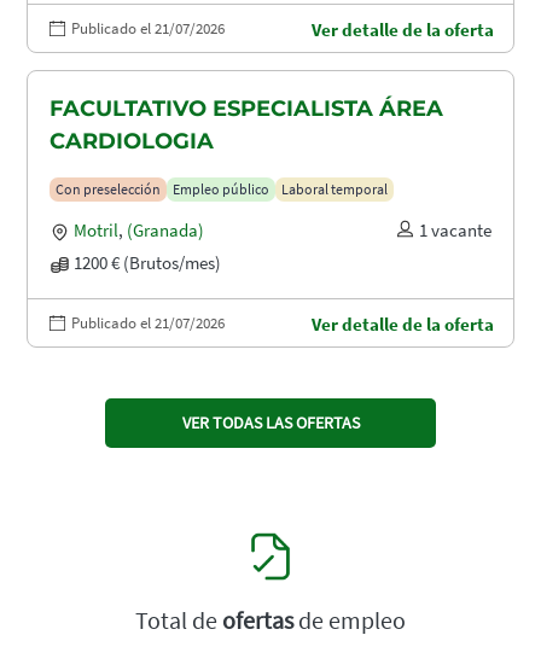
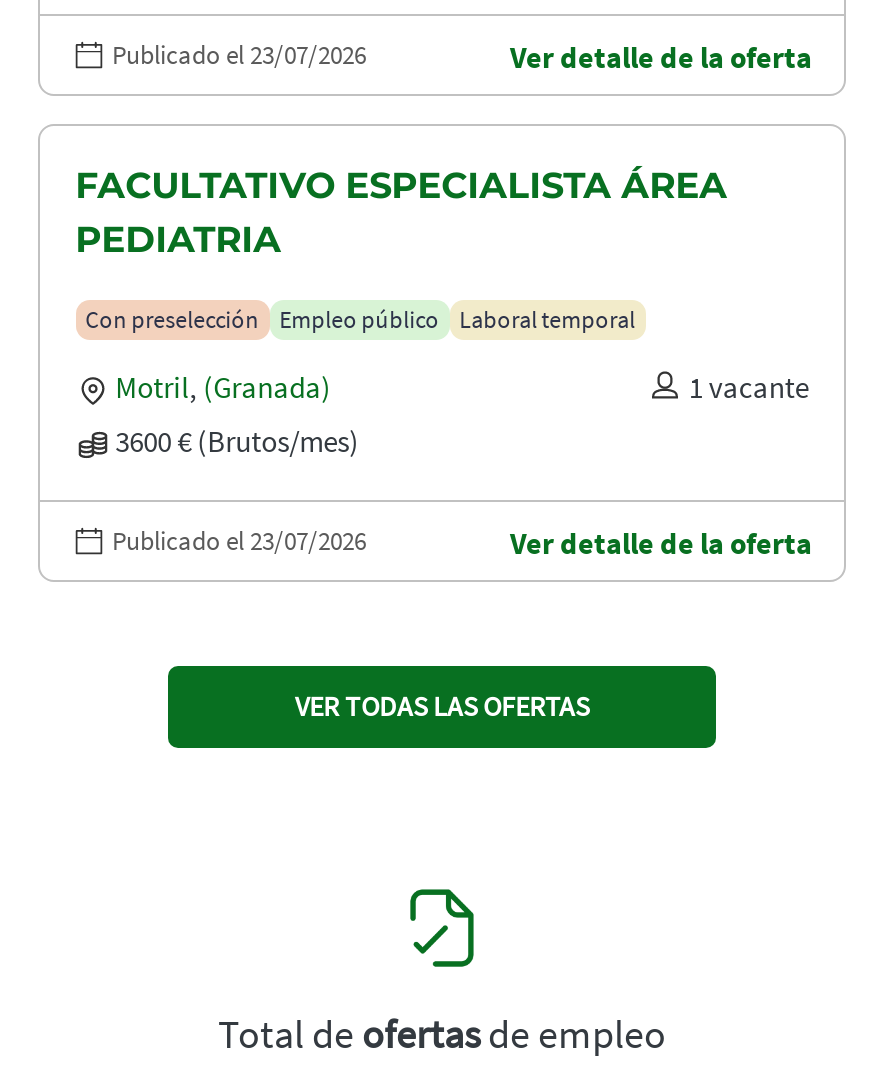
- Publicado el 21/07/2026
+ Publicado el 23/07/2026

- CARDIOLOGIA
+ PEDIATRIA

- 1200 € (Brutos/mes)
+ 3600 € (Brutos/mes)

- Publicado el 21/07/2026
+ Publicado el 23/07/2026
